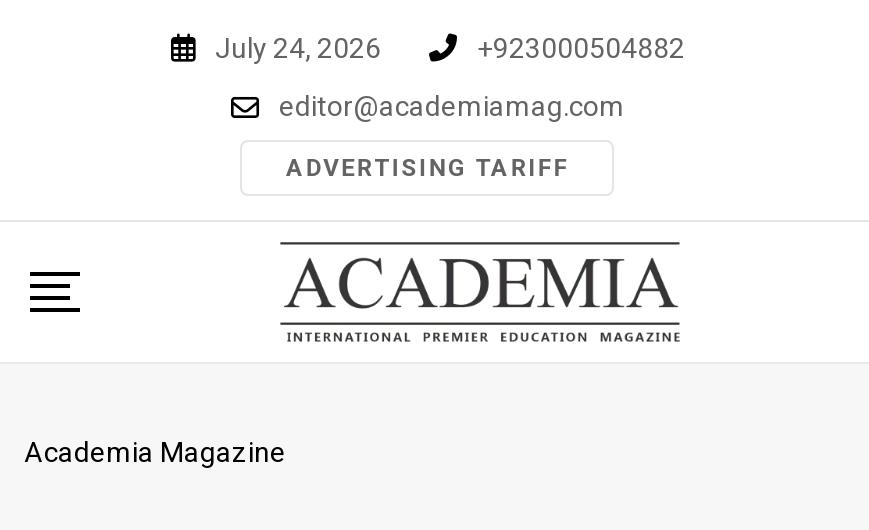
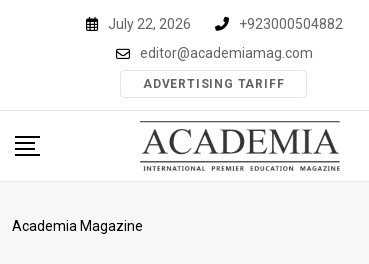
- July 24, 2026
+ July 22, 2026
